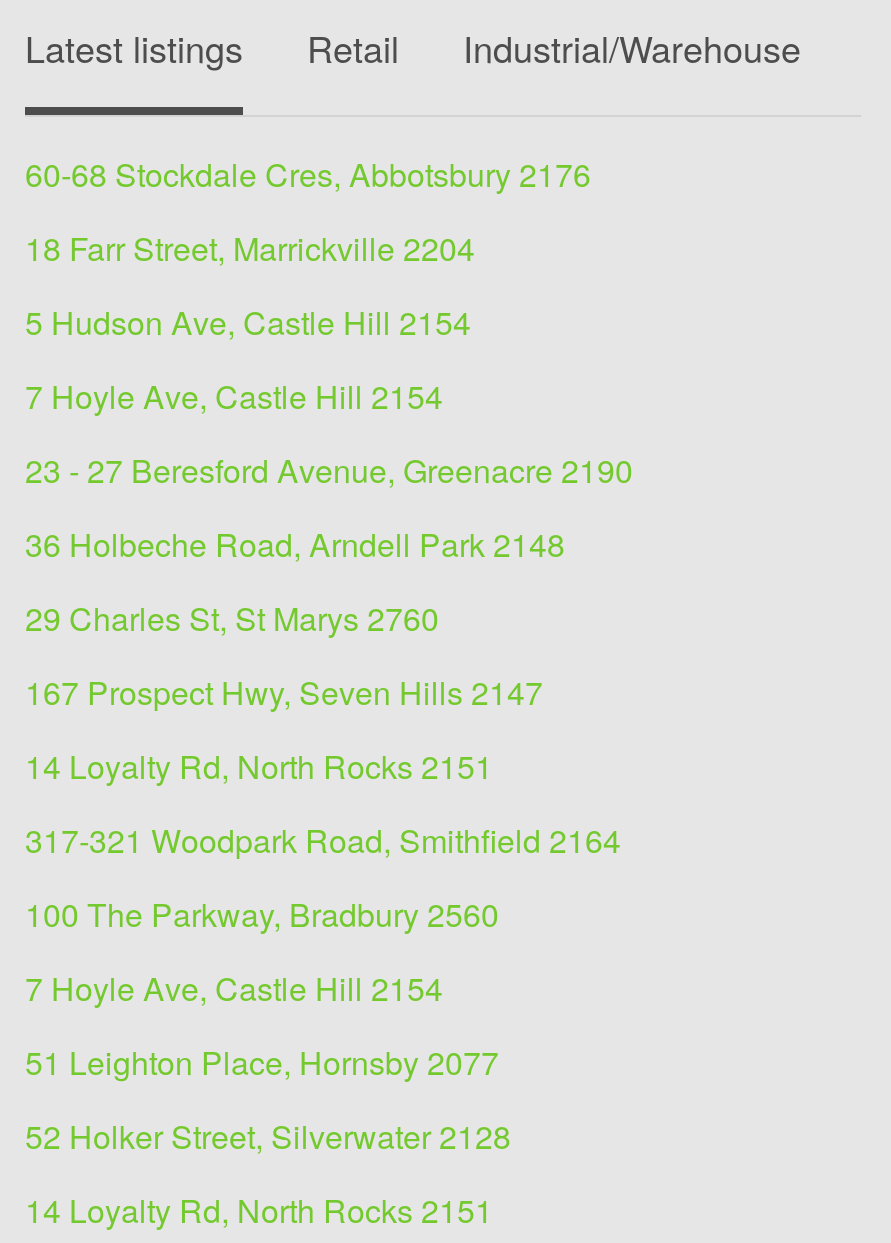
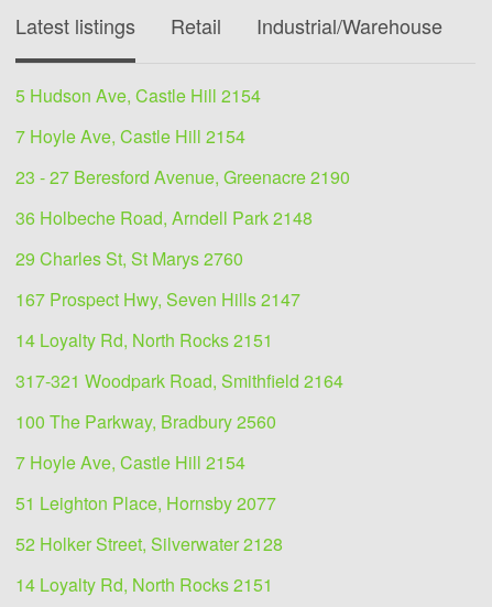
- 60-68 Stockdale Cres, Abbotsbury 2176
- 18 Farr Street, Marrickville 2204
